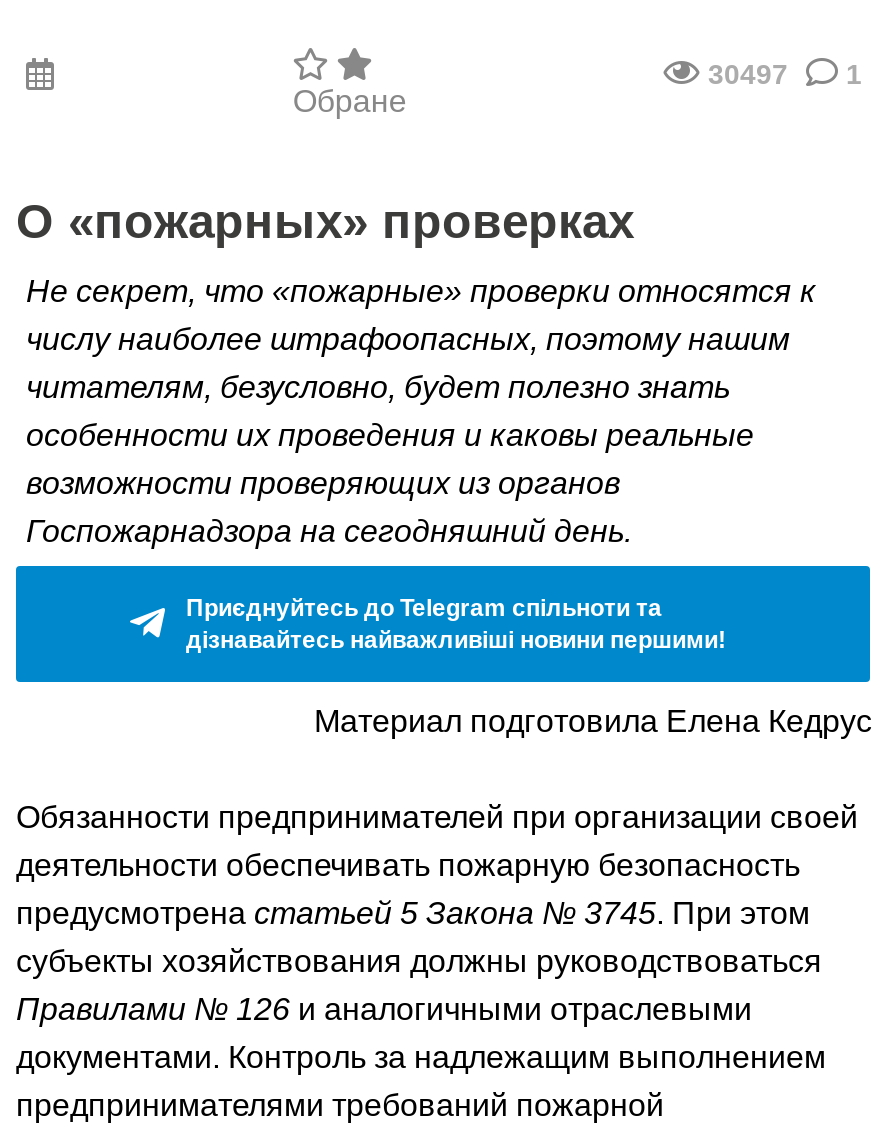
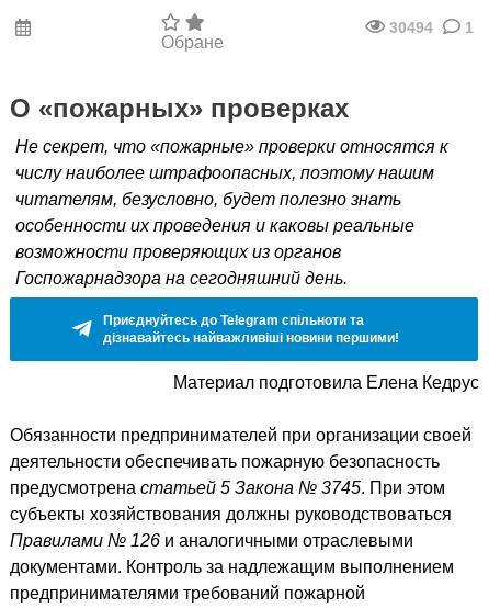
- 30497 1
+ 30494 1
